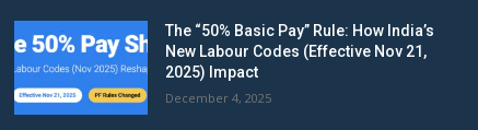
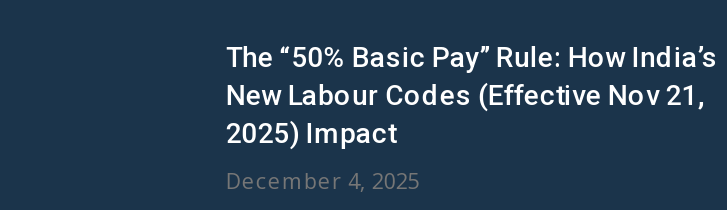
- [image]
